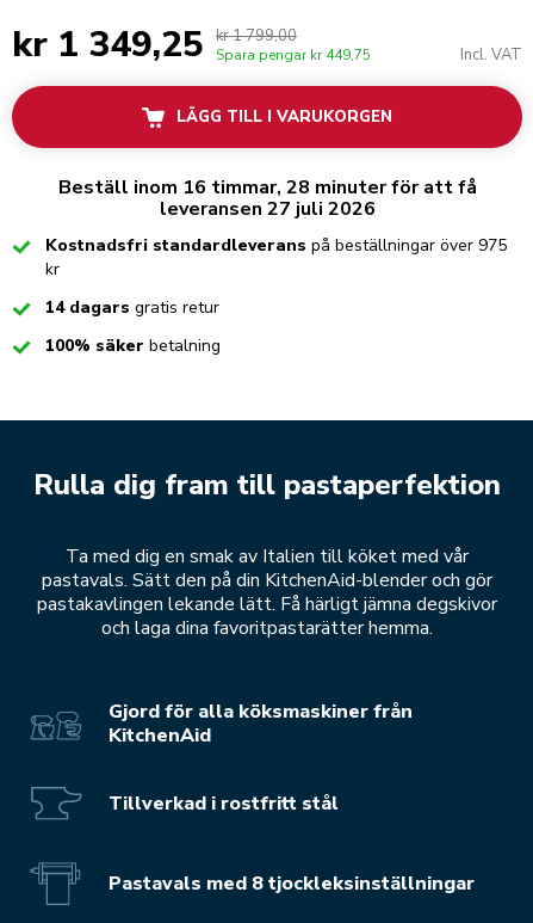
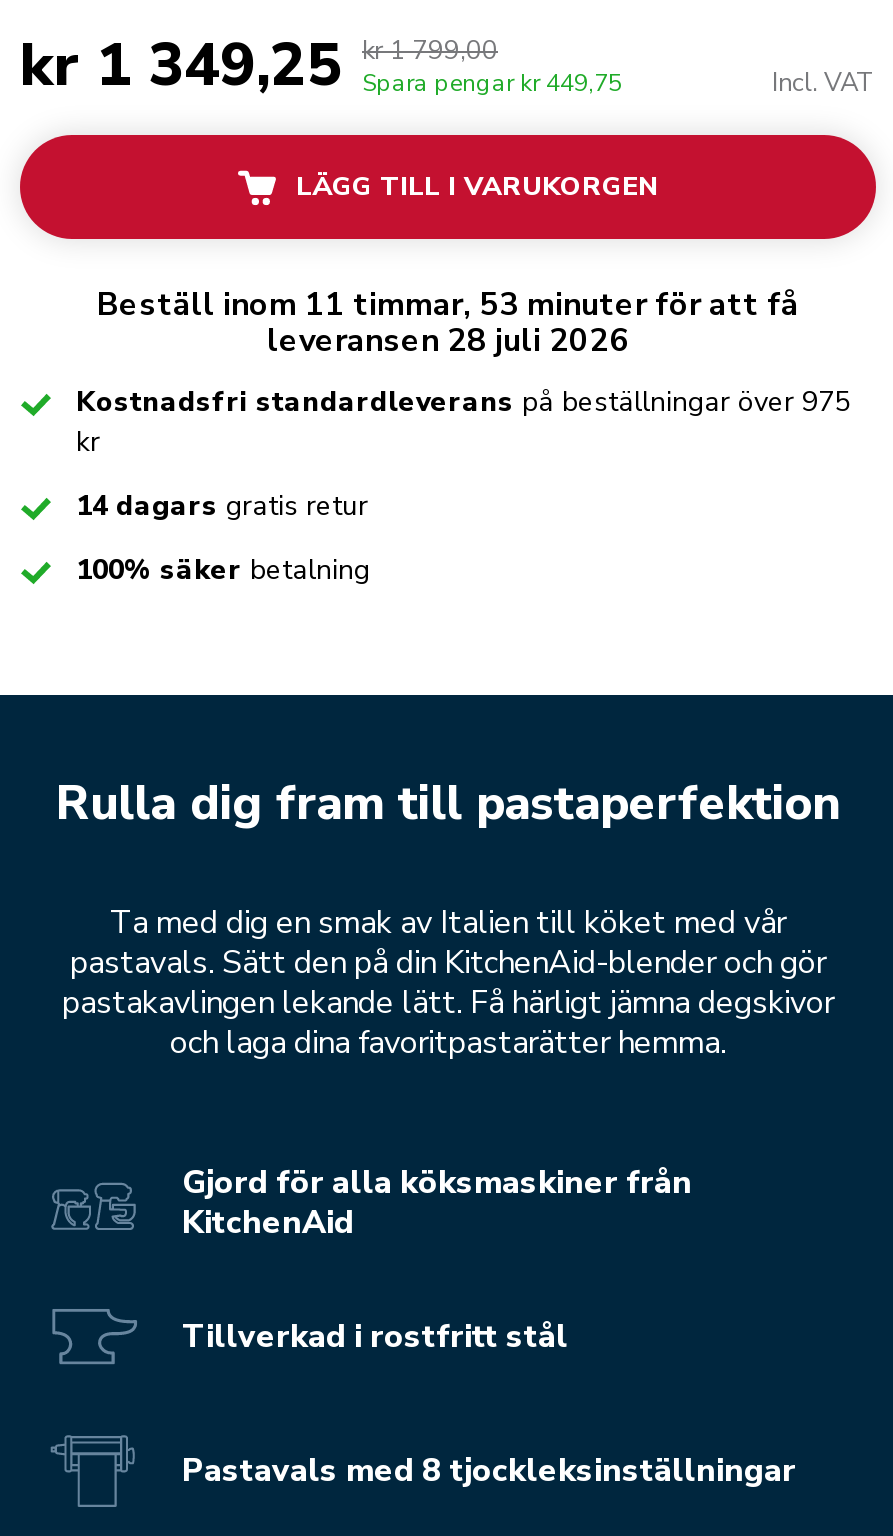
- Beställ inom 16 timmar, 28 minuter för att få
+ Beställ inom 11 timmar, 53 minuter för att få

- leveransen 27 juli 2026
+ leveransen 28 juli 2026
